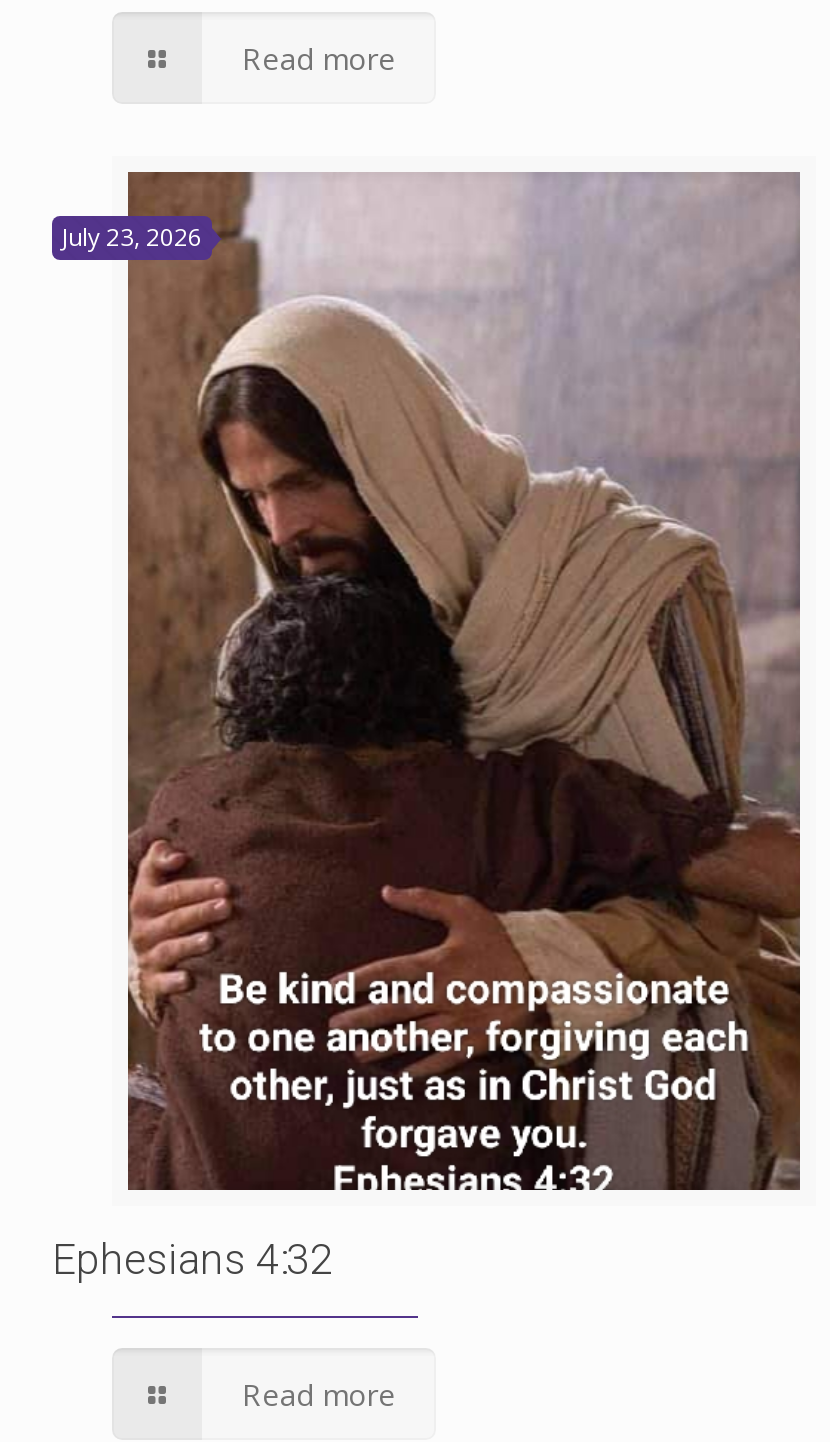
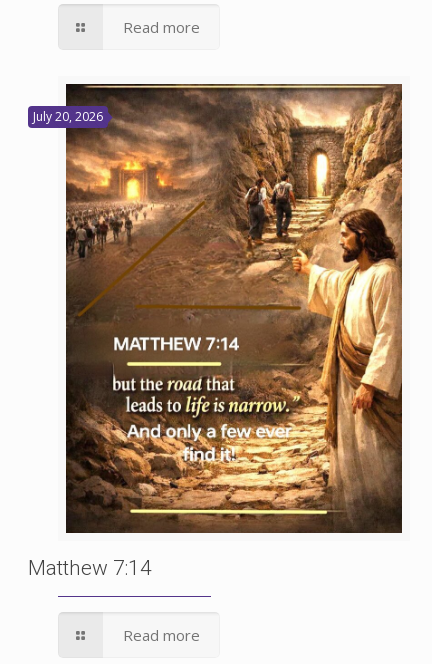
- [image]
- July 23, 2026
+ [image]
+ July 20, 2026

- Ephesians 4:32
+ Matthew 7:14
